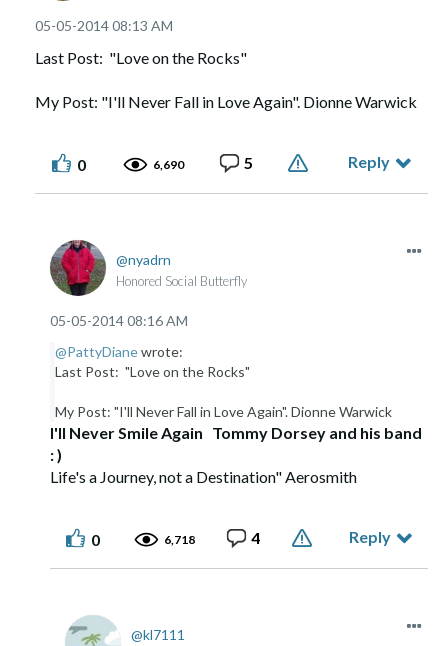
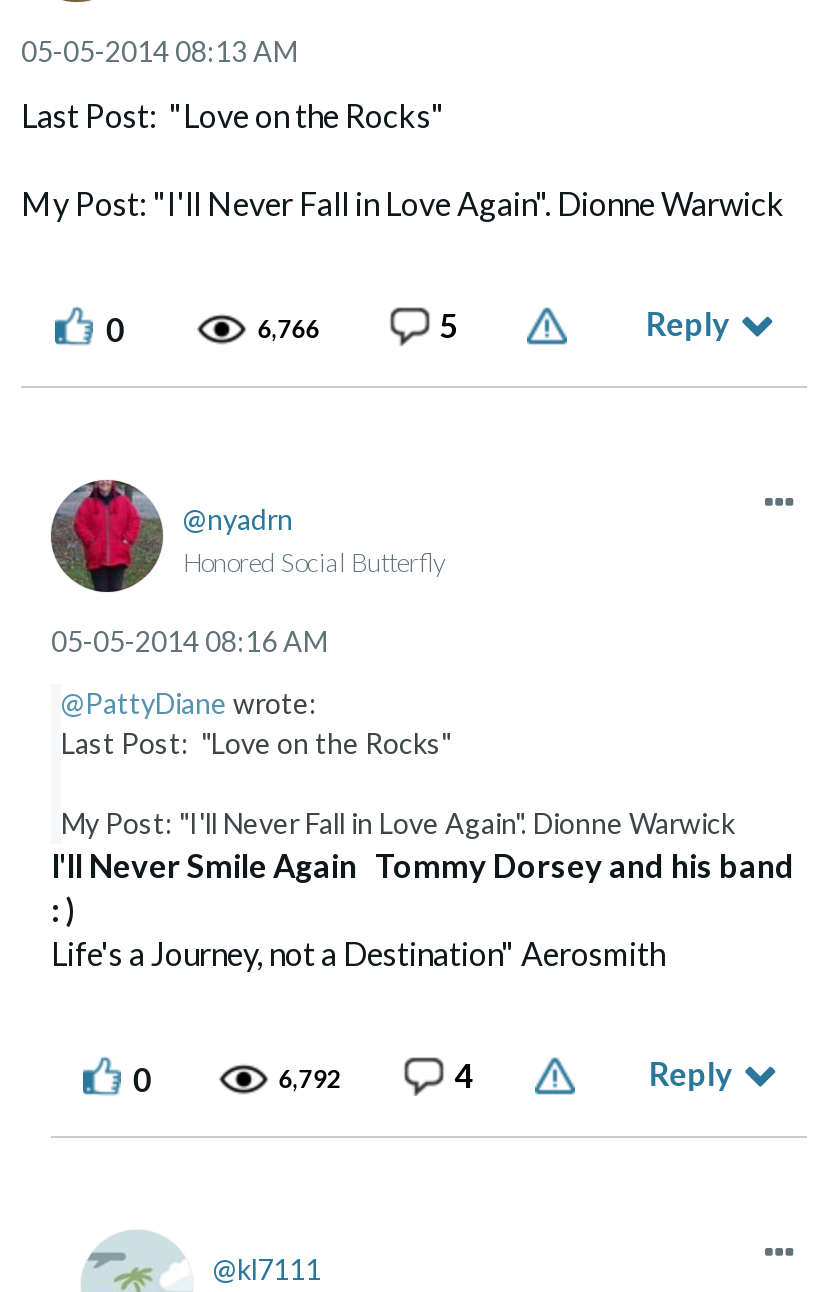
- 6,690
+ 6,766

- 6,718
+ 6,792
